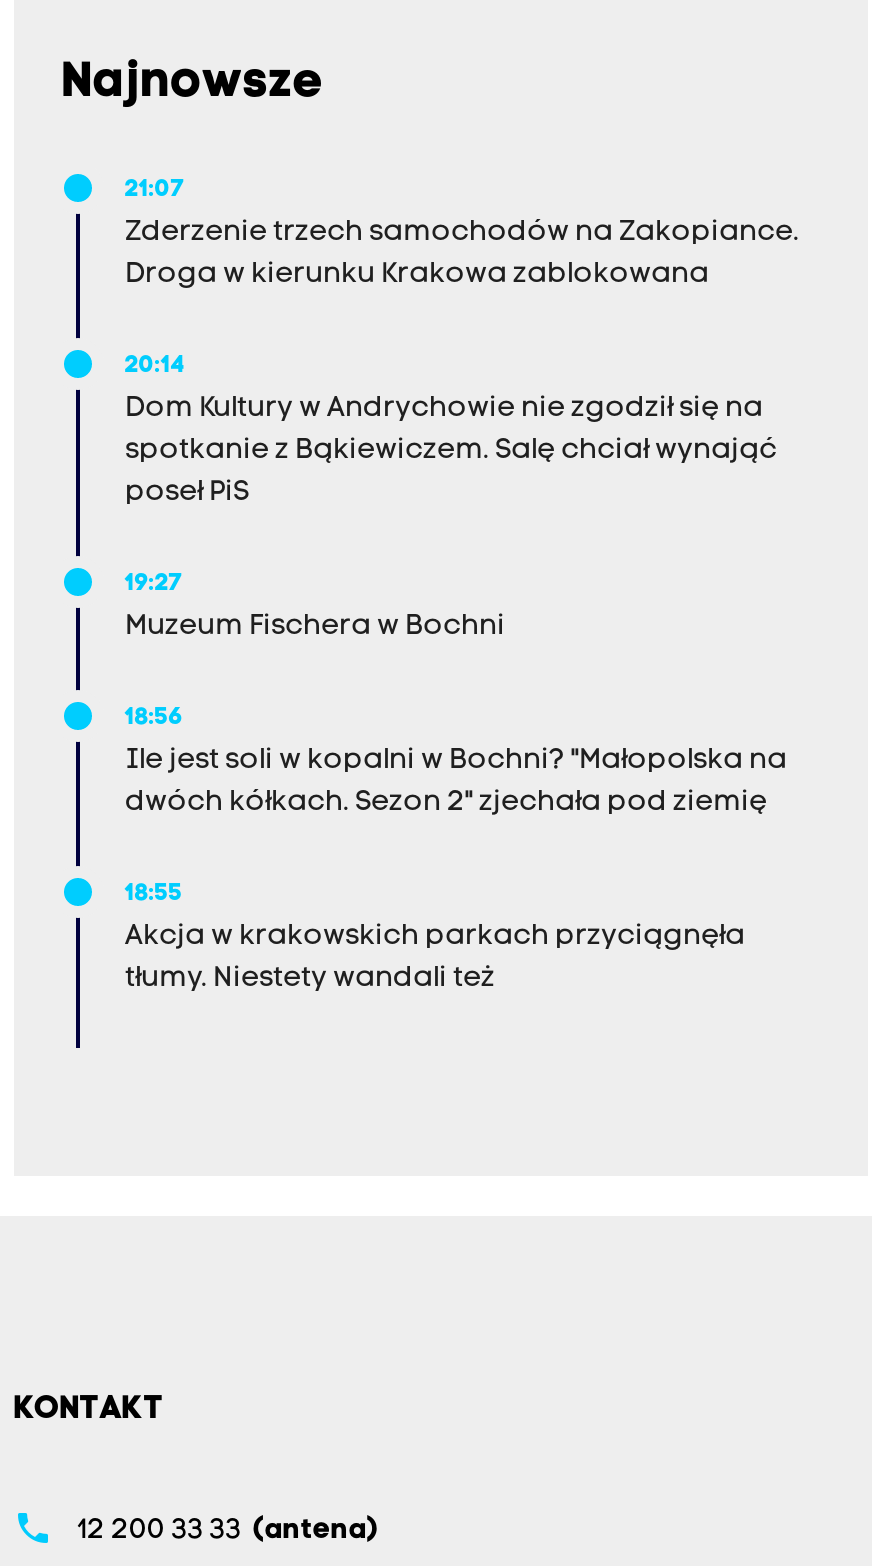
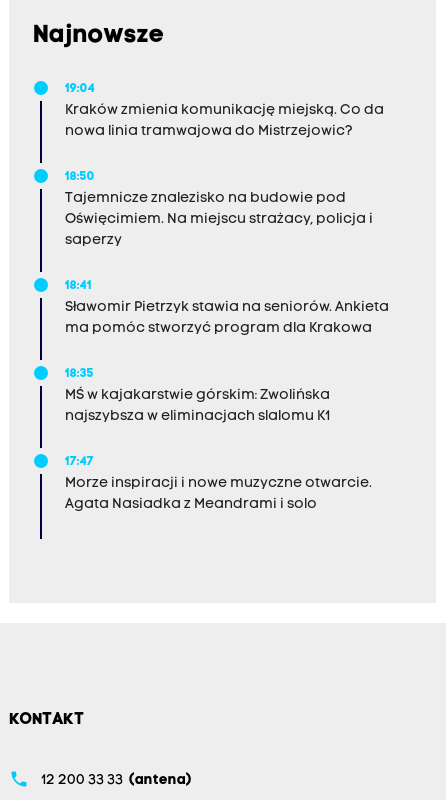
- 21:07
+ 19:04

- Zderzenie trzech samochodów na Zakopiance.
- Droga w kierunku Krakowa zablokowana
+ Kraków zmienia komunikację miejską. Co da
+ nowa linia tramwajowa do Mistrzejowic?

- 20:14
+ 18:50

- Dom Kultury w Andrychowie nie zgodził się na
- spotkanie z Bąkiewiczem. Salę chciał wynająć
- poseł PiS
+ Tajemnicze znalezisko na budowie pod
+ Oświęcimiem. Na miejscu strażacy, policja i
+ saperzy

- 19:27
+ 18:41

- Muzeum Fischera w Bochni
+ Sławomir Pietrzyk stawia na seniorów. Ankieta
+ ma pomóc stworzyć program dla Krakowa

- 18:56
+ 18:35

- Ile jest soli w kopalni w Bochni? "Małopolska na
- dwóch kółkach. Sezon 2" zjechała pod ziemię
+ MŚ w kajakarstwie górskim: Zwolińska
+ najszybsza w eliminacjach slalomu K1

- 18:55
+ 17:47

- Akcja w krakowskich parkach przyciągnęła
- tłumy. Niestety wandali też
+ Morze inspiracji i nowe muzyczne otwarcie.
+ Agata Nasiadka z Meandrami i solo
